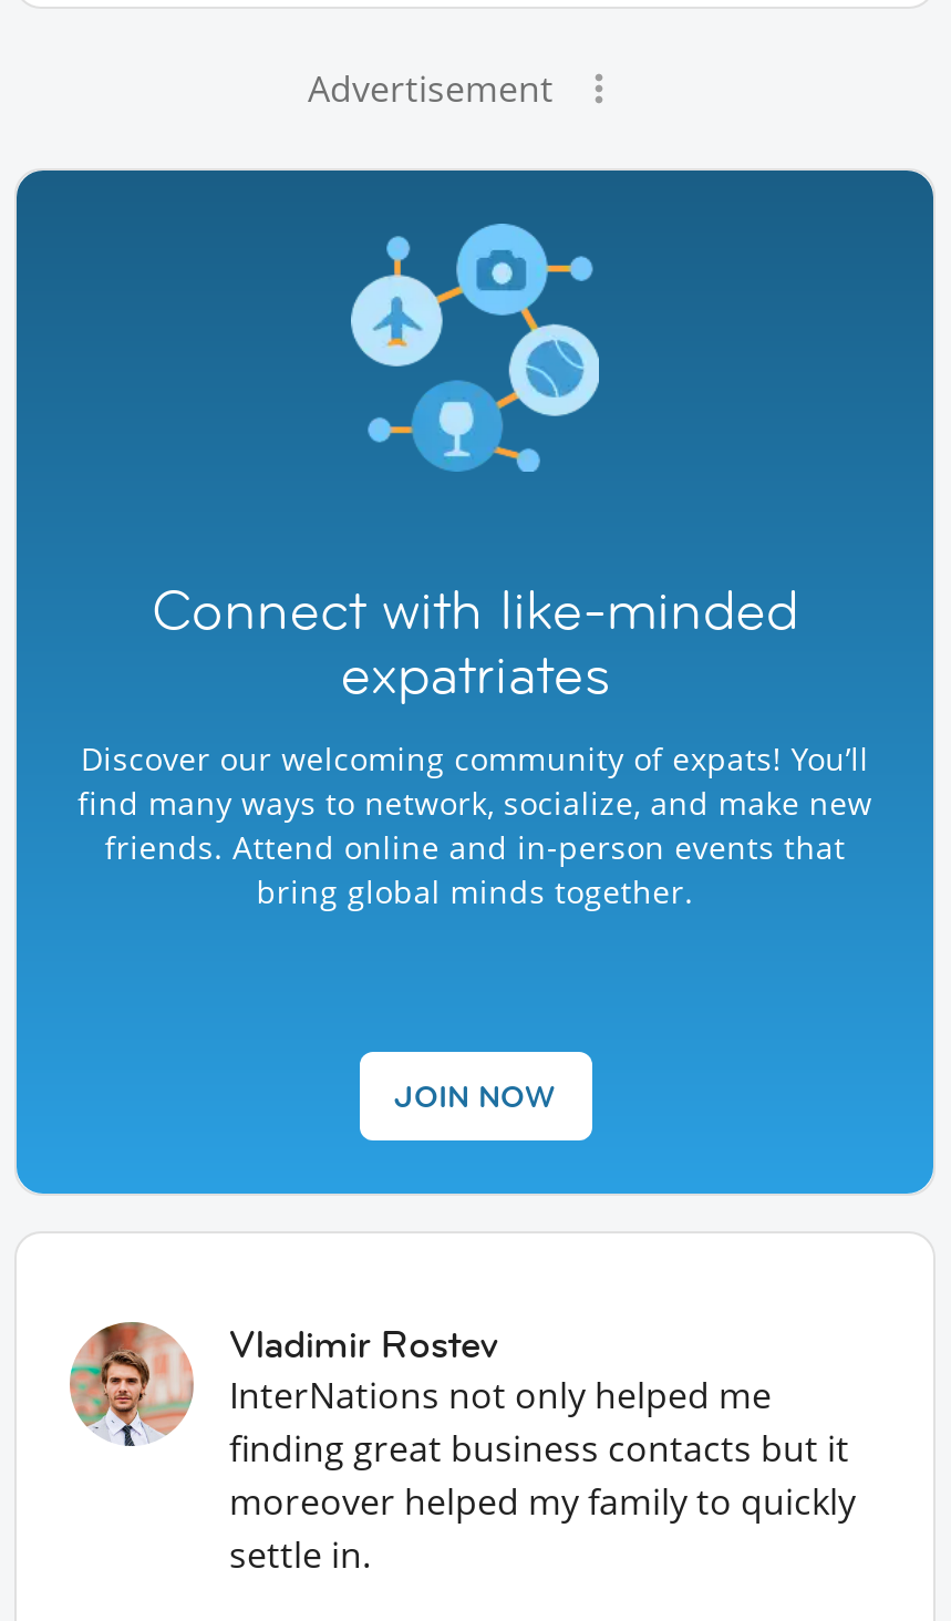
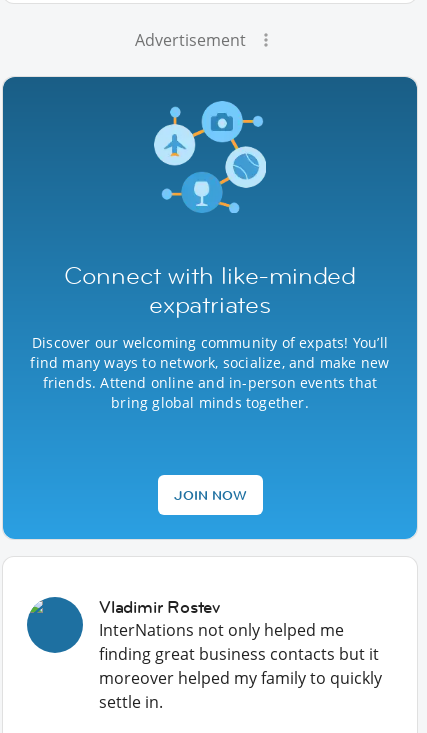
- [image]
+ [image]
